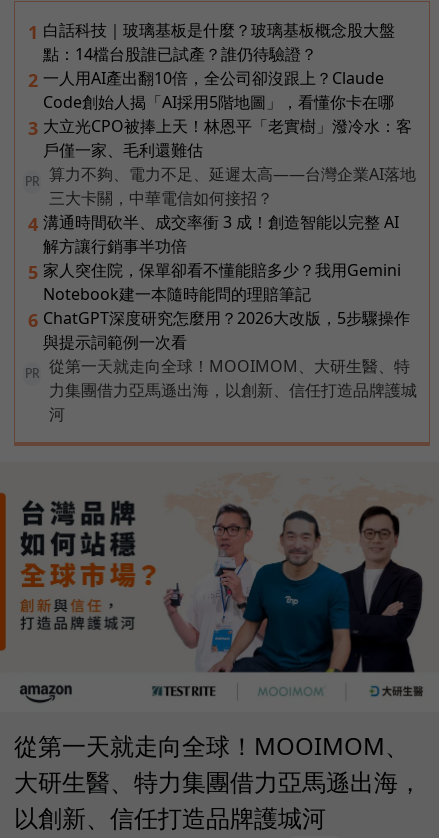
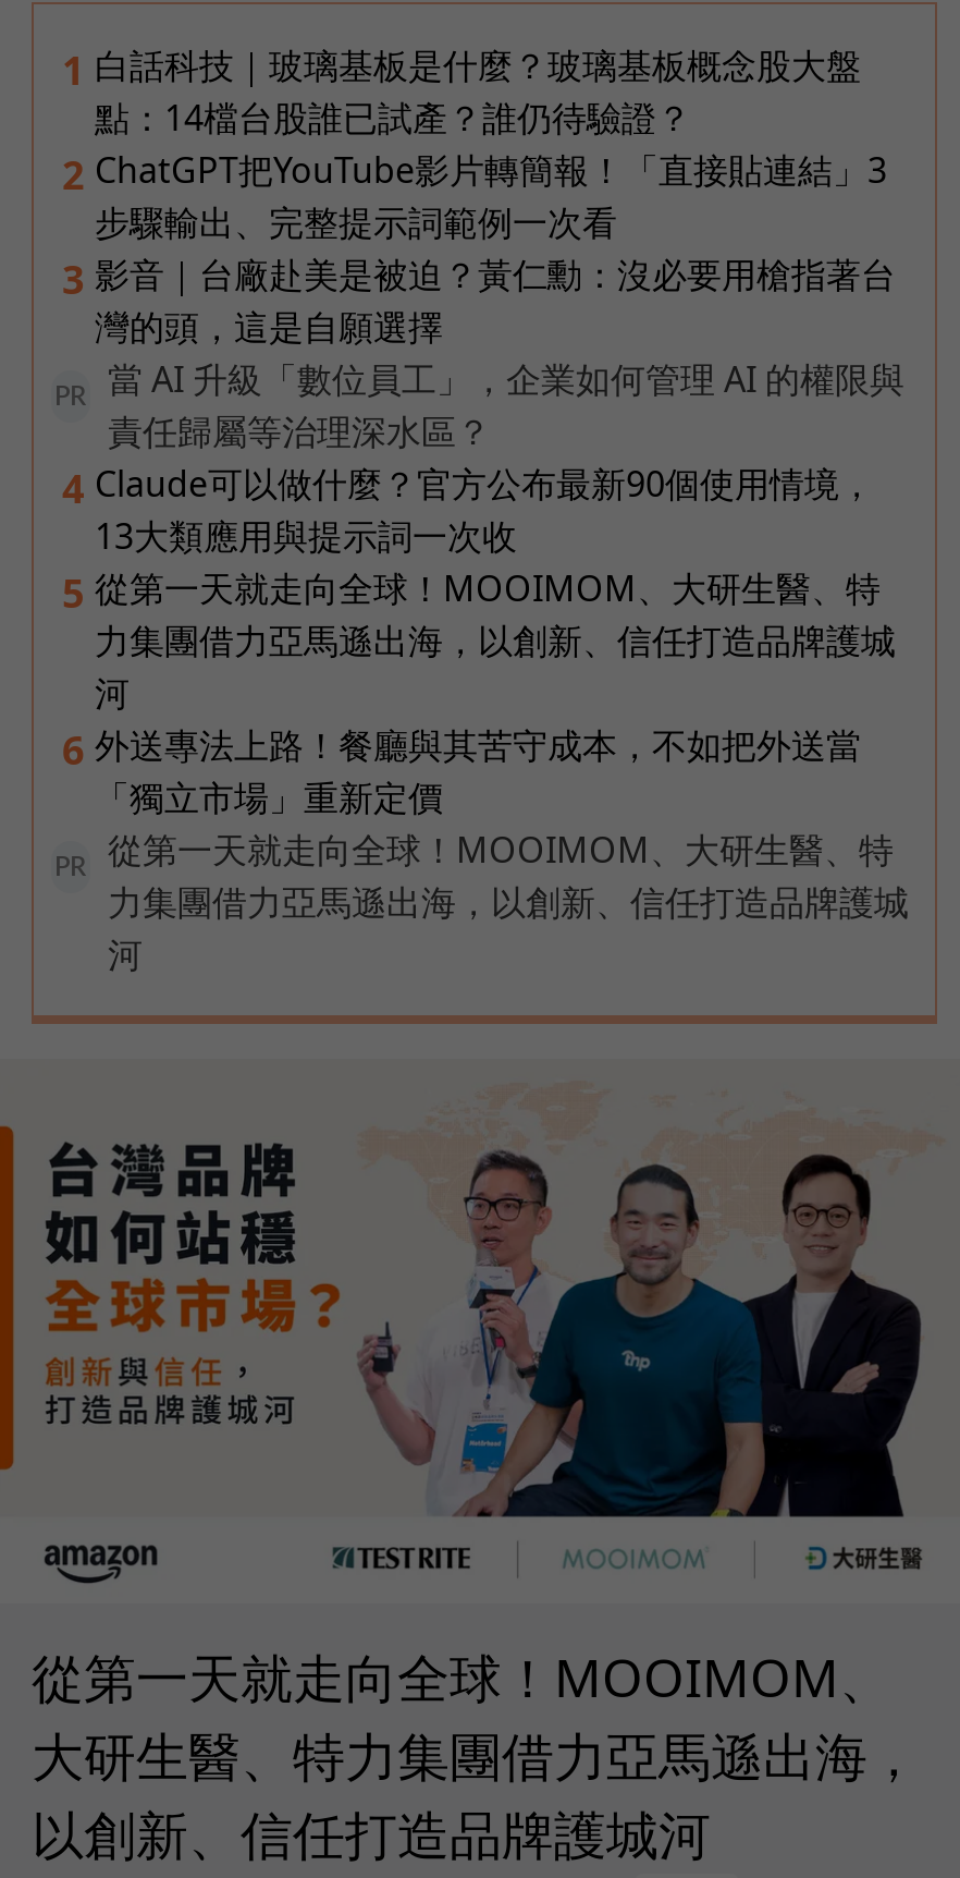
- 2 一人用AI產出翻10倍，全公司卻沒跟上？Claude
- Code創始人揭「AI採用5階地圖」，看懂你卡在哪
- 3 大立光CPO被捧上天！林恩平「老實樹」潑冷水：客
- 戶僅一家、毛利還難估
+ 2 ChatGPT把YouTube影片轉簡報！「直接貼連結」3
+ 步驟輸出、完整提示詞範例一次看
+ 3 影音｜台廠赴美是被迫？黃仁勳：沒必要用槍指著台
+ 灣的頭，這是自願選擇

- 算力不夠、電力不足、延遲太高——台灣企業AI落地
- 三大卡關，中華電信如何接招？
- 4 溝通時間砍半、成交率衝 3 成！創造智能以完整 AI
- 解方讓行銷事半功倍
- 5 家人突住院，保單卻看不懂能賠多少？我用Gemini
- Notebook建一本隨時能問的理賠筆記
- 6 ChatGPT深度研究怎麼用？2026大改版，5步驟操作
- 與提示詞範例一次看
+ 當 AI 升級「數位員工」，企業如何管理 AI 的權限與
+ 責任歸屬等治理深水區？
+ 4 Claude可以做什麼？官方公布最新90個使用情境，
+ 13大類應用與提示詞一次收
+ 5 從第一天就走向全球！MOOIMOM、大研生醫、特
+ 力集團借力亞馬遜出海，以創新、信任打造品牌護城
+ 河
+ 6 外送專法上路！餐廳與其苦守成本，不如把外送當
+ 「獨立市場」重新定價
